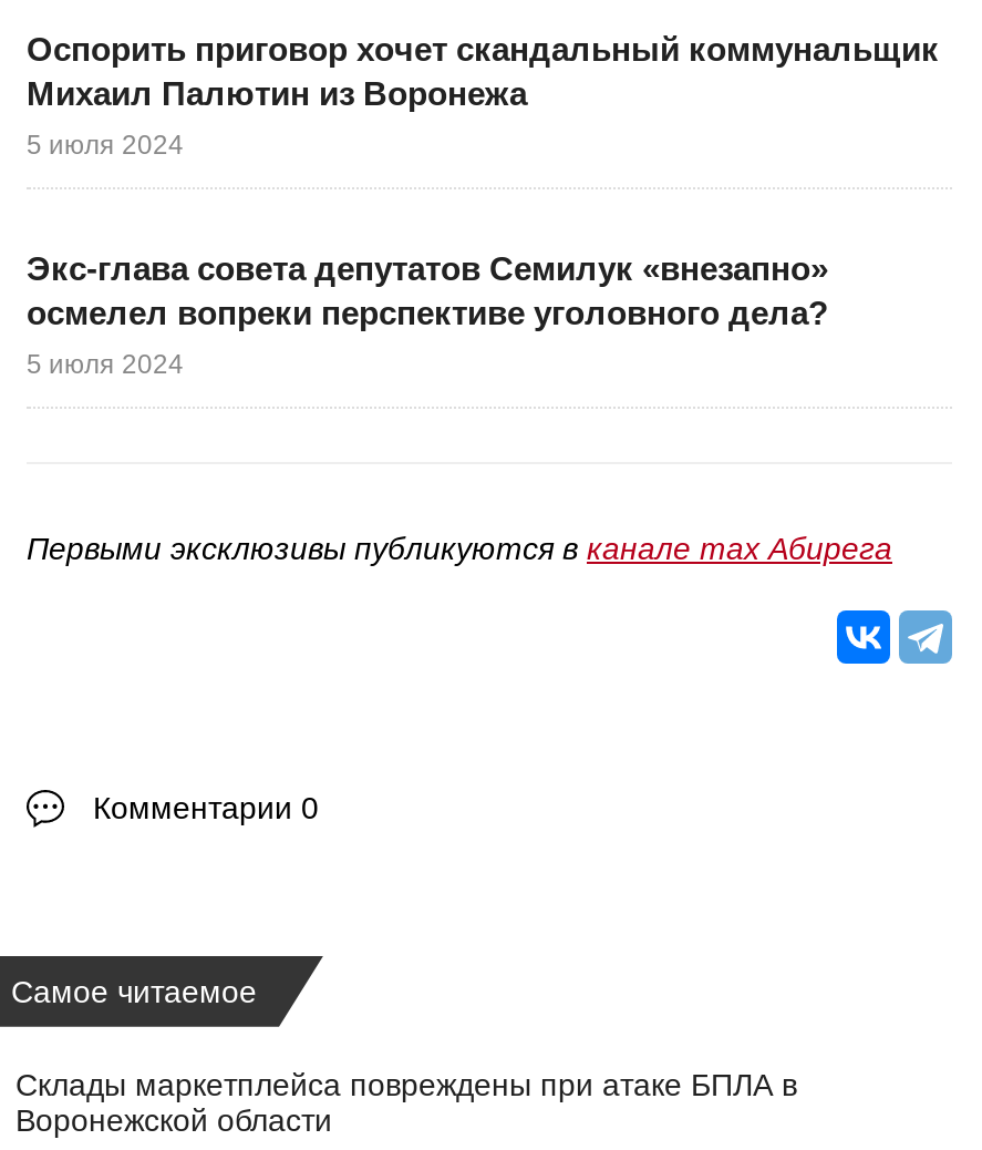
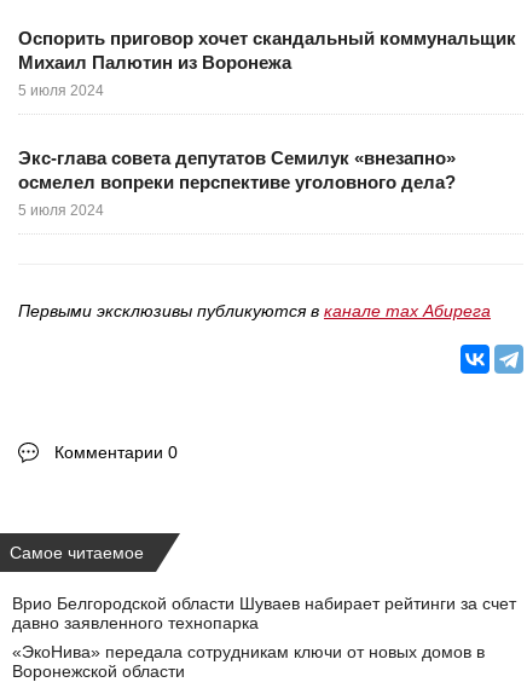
- Склады маркетплейса повреждены при атаке БПЛА в
+ Врио Белгородской области Шуваев набирает рейтинги за счет
+ давно заявленного технопарка
+ «ЭкоНива» передала сотрудникам ключи от новых домов в
